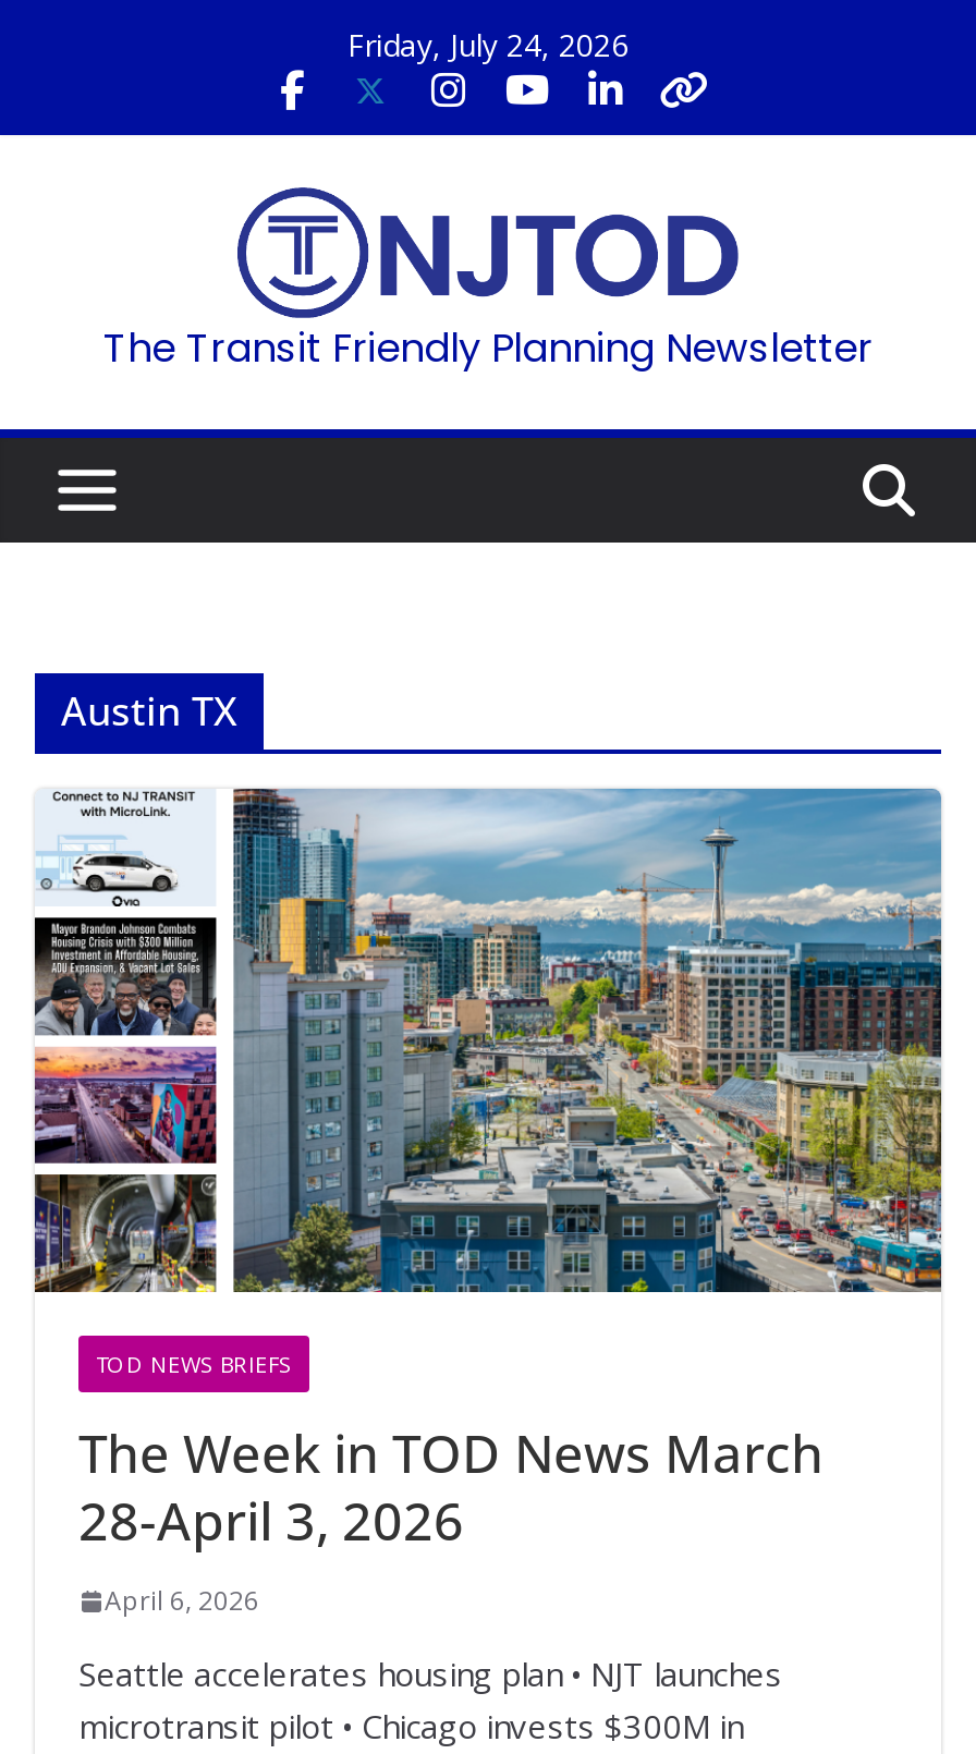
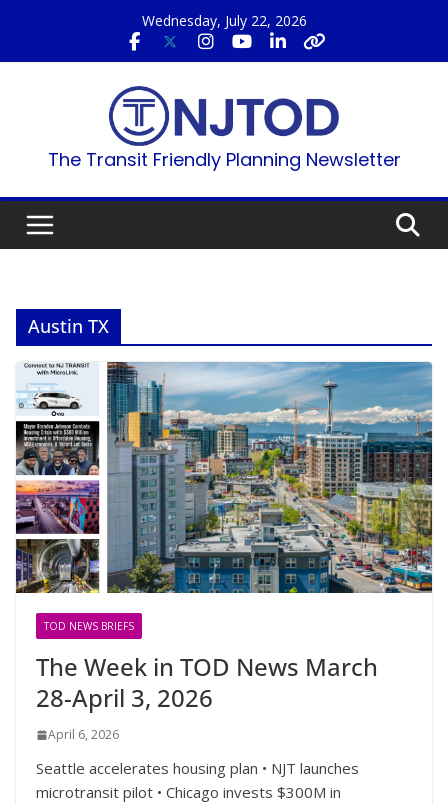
- Friday, July 24, 2026
+ Wednesday, July 22, 2026
